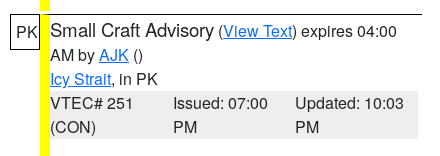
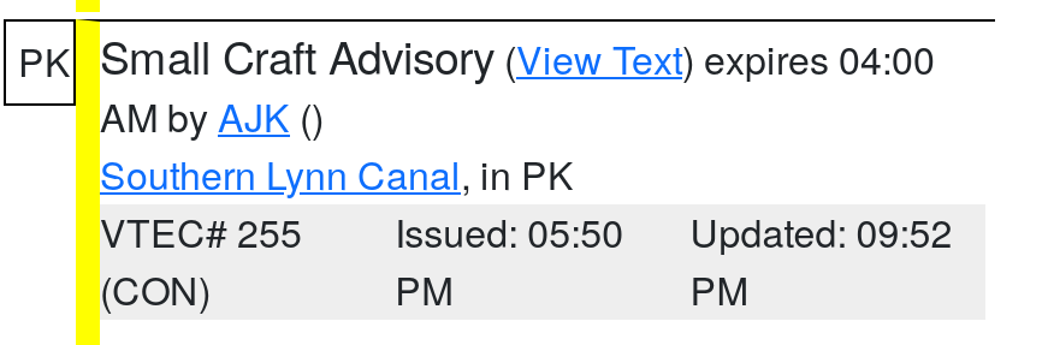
- Icy Strait, in PK
- VTEC# 251
+ Southern Lynn Canal, in PK
+ VTEC# 255

- Issued: 07:00
+ Issued: 05:50

- Updated: 10:03
+ Updated: 09:52
